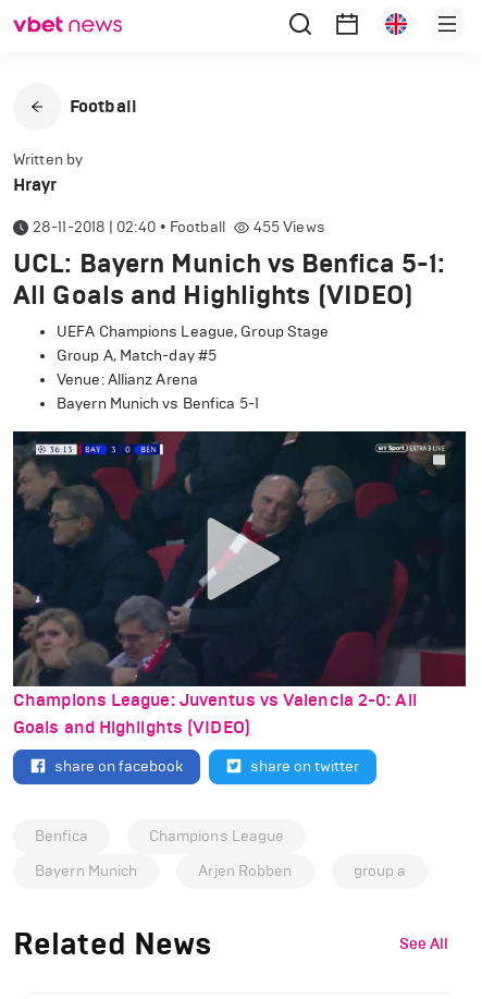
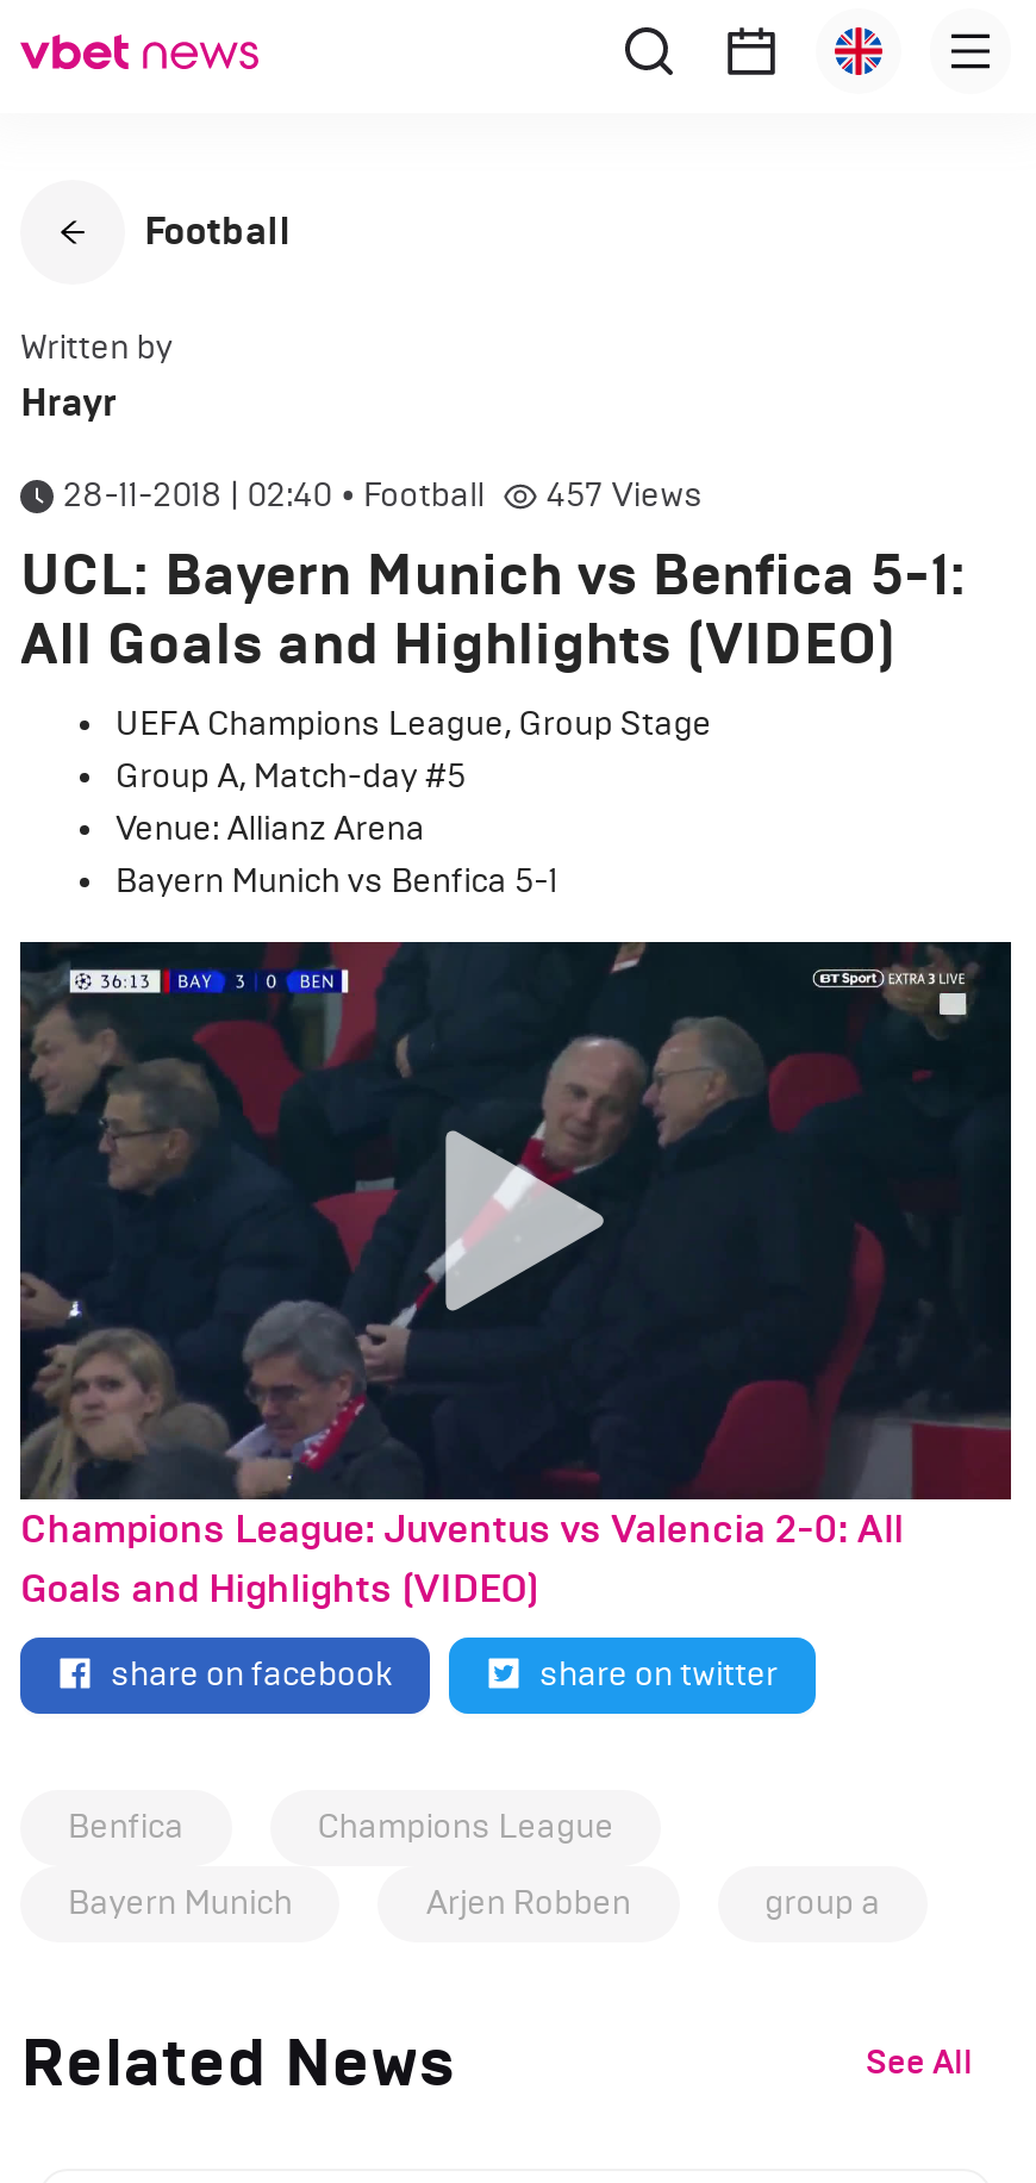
- 455 Views
+ 457 Views
